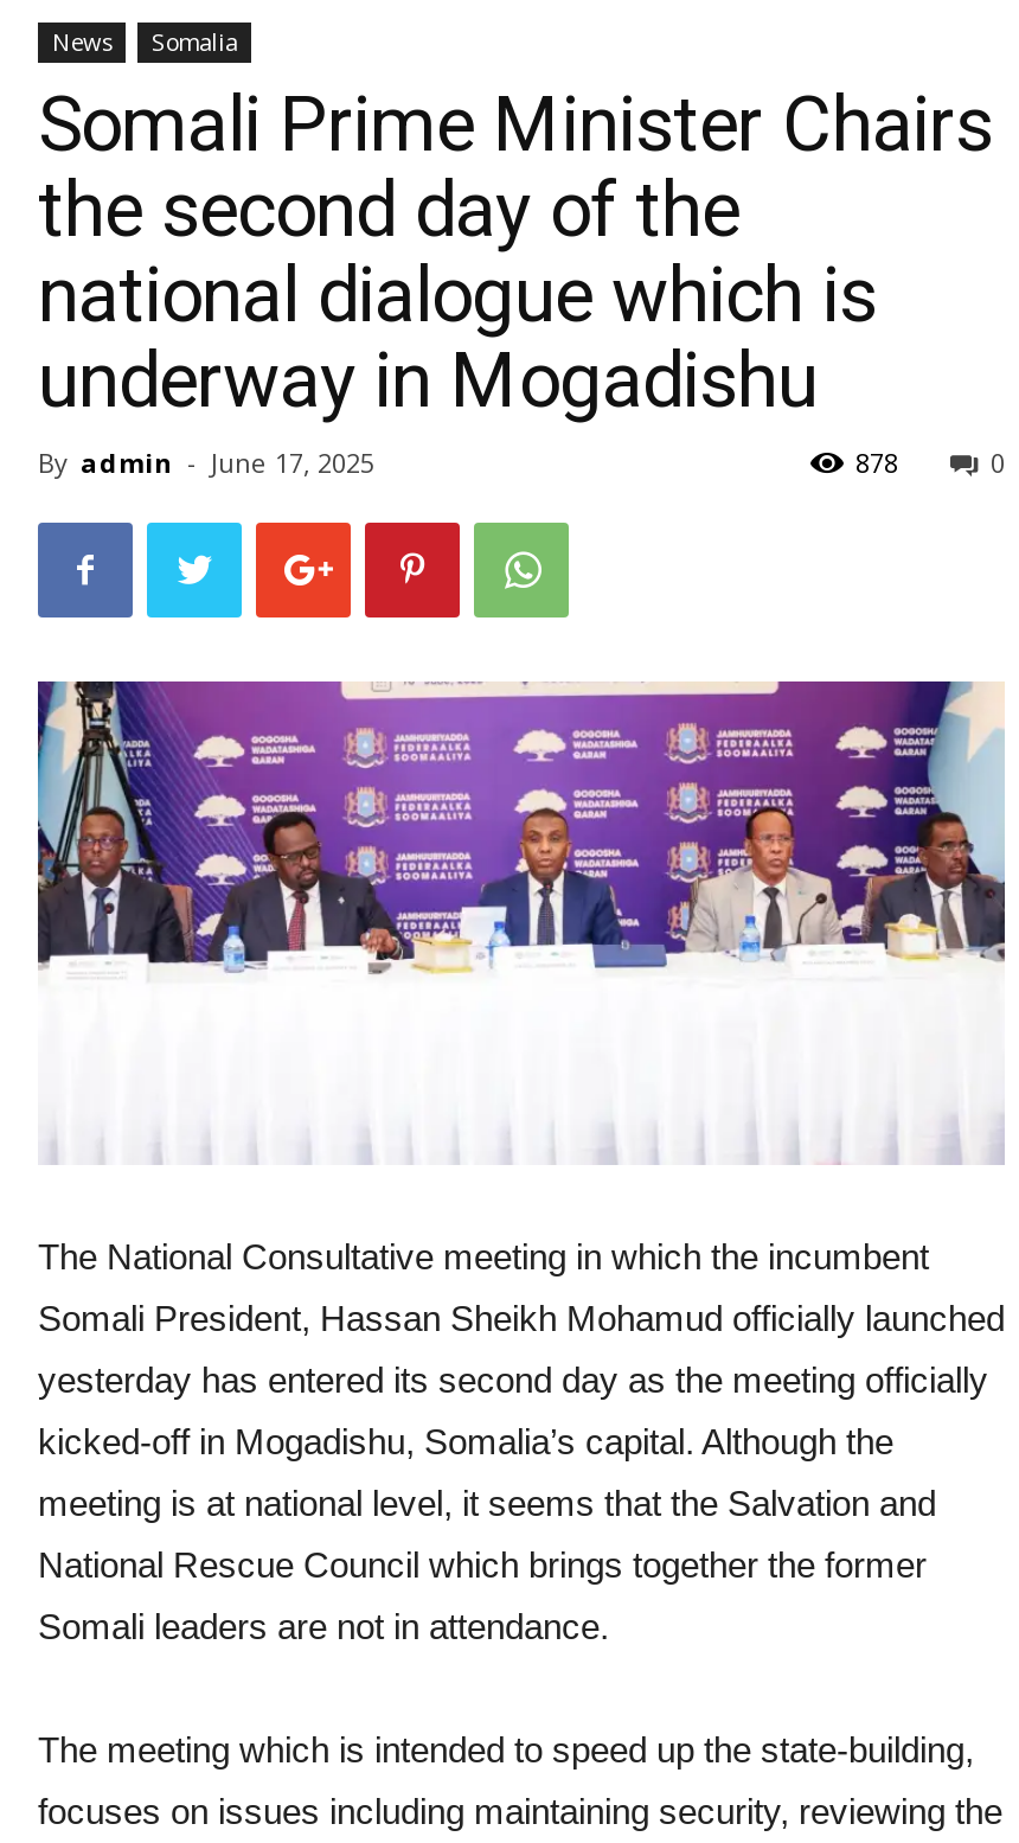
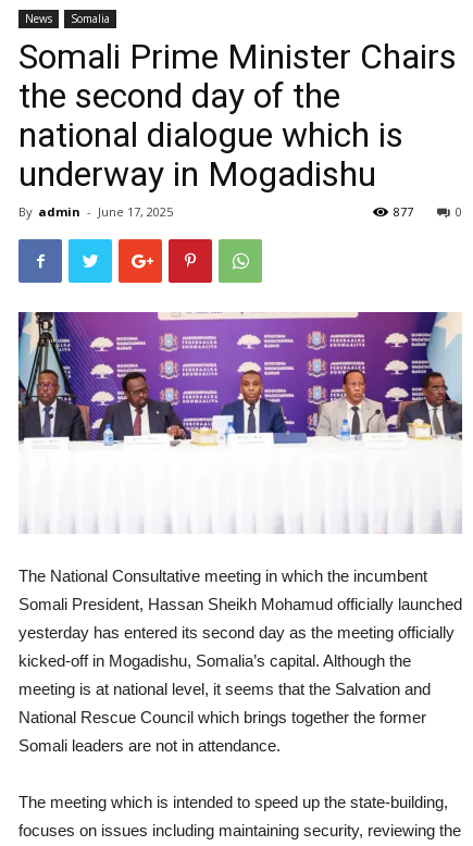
- 878
+ 877
